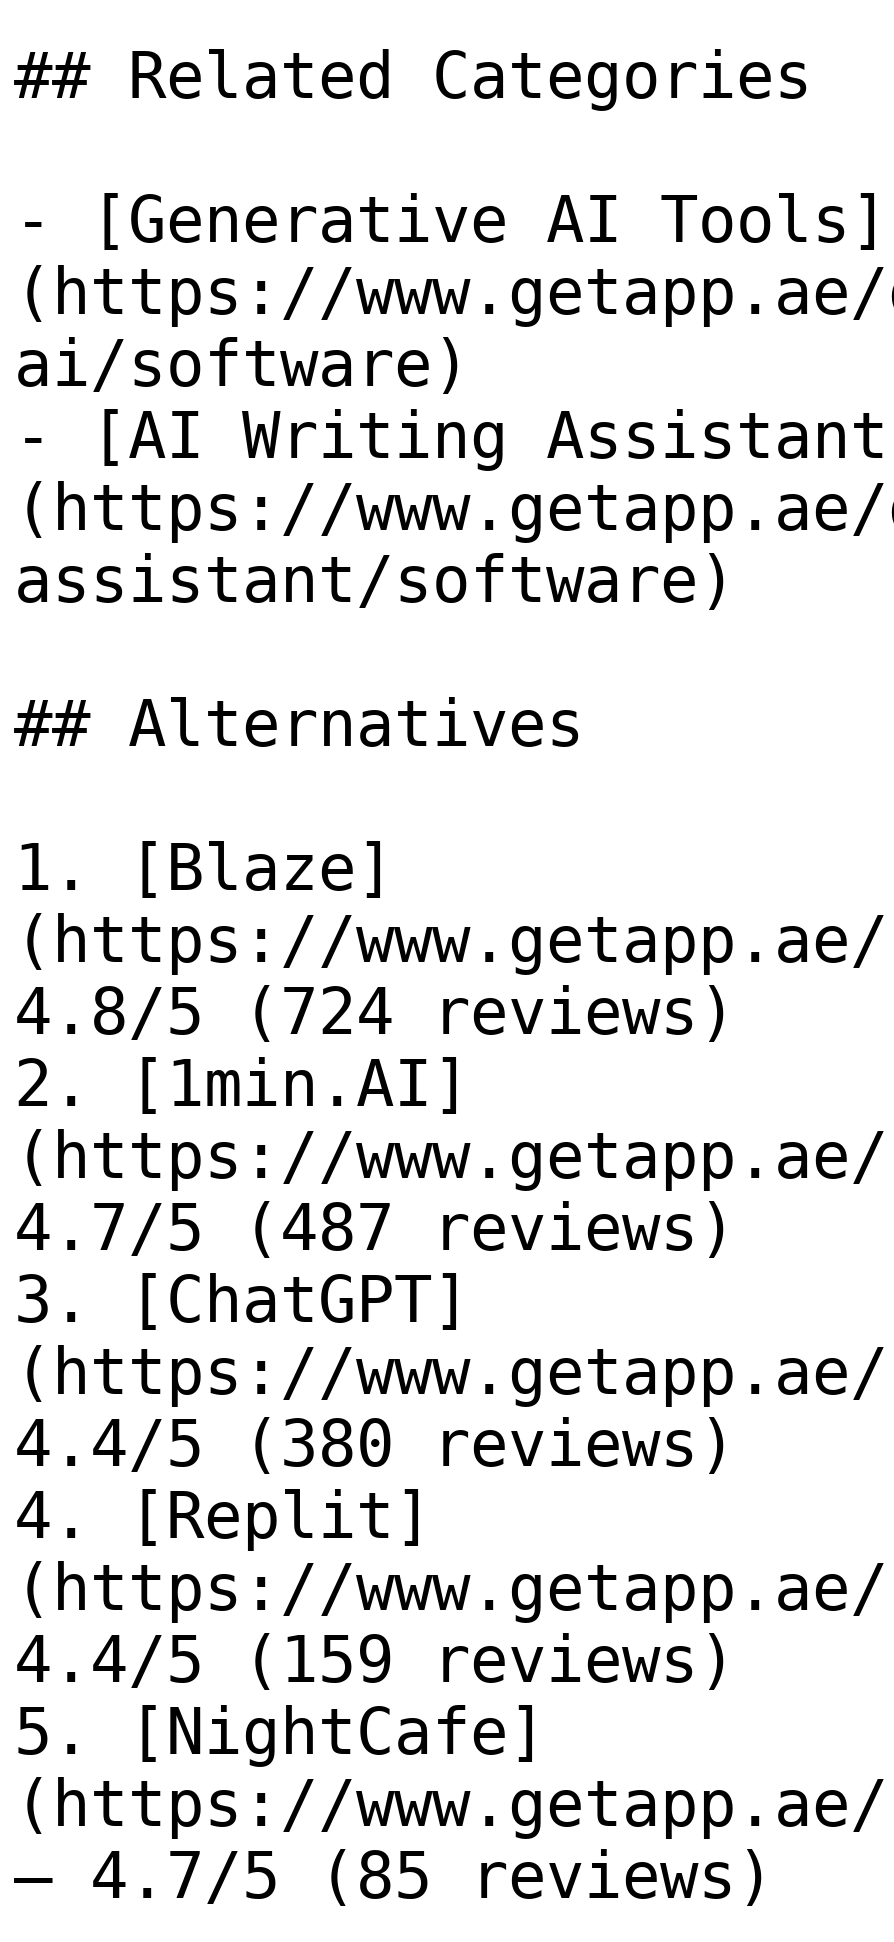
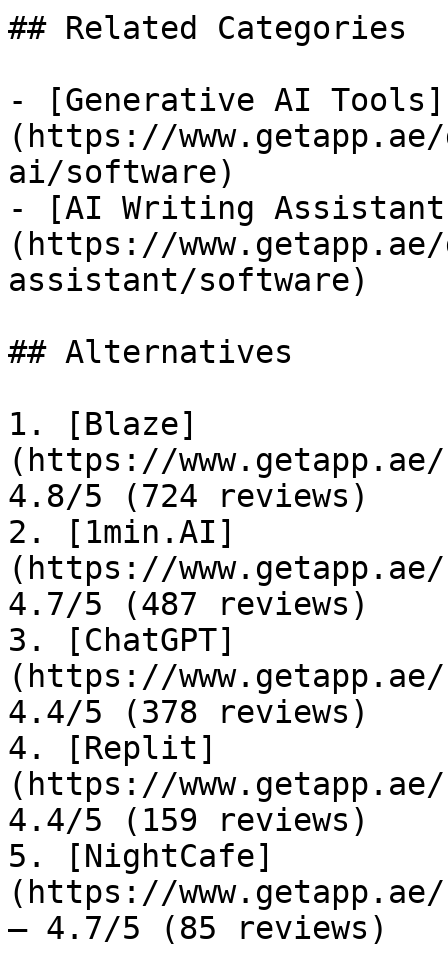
- 4.4/5 (380 reviews)
+ 4.4/5 (378 reviews)
